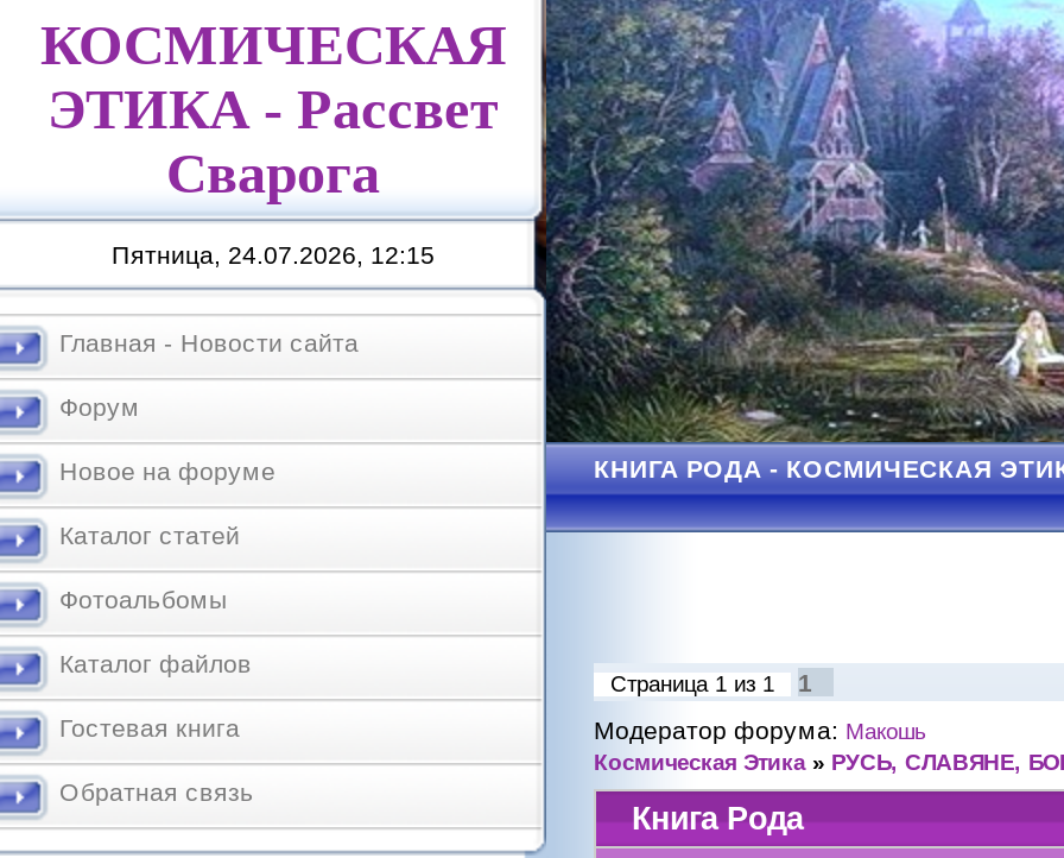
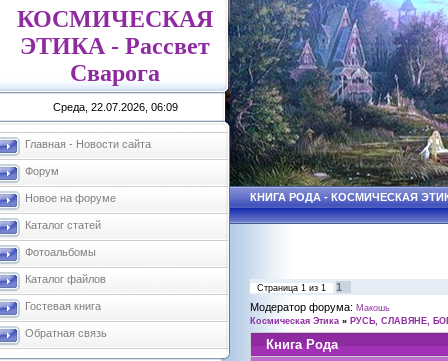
- Пятница, 24.07.2026, 12:15
+ Среда, 22.07.2026, 06:09
